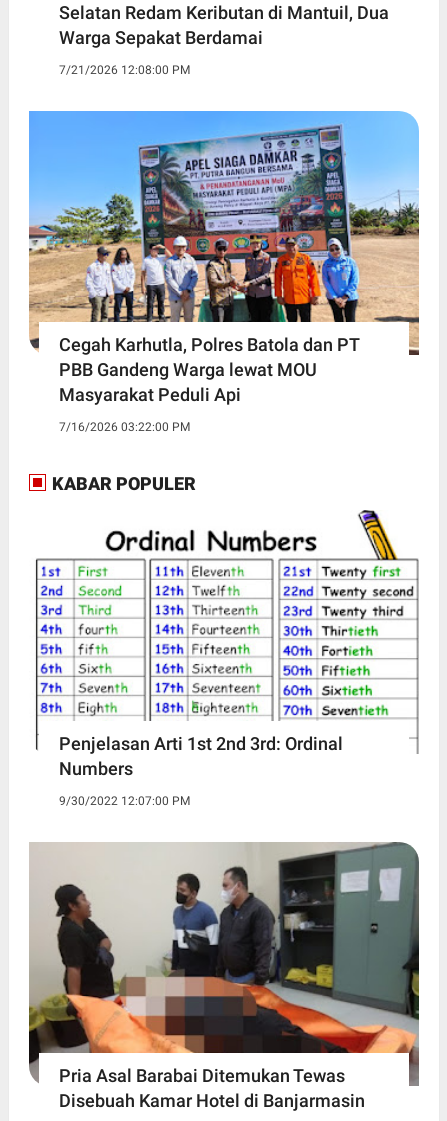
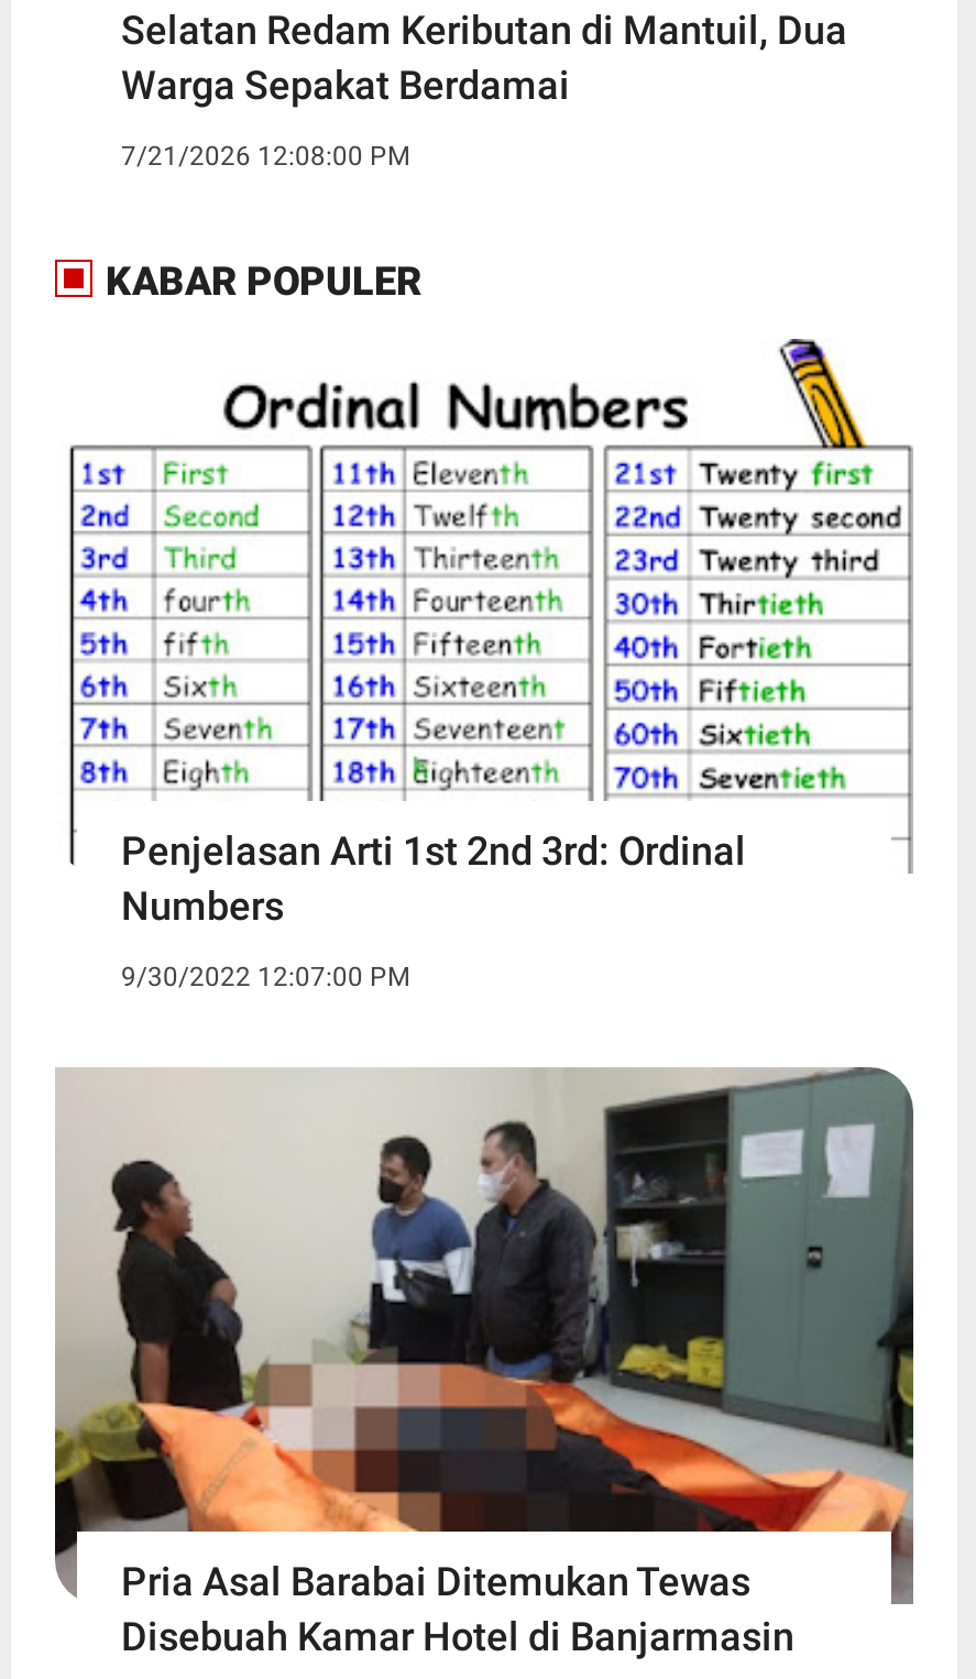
- [image]
- Cegah Karhutla, Polres Batola dan PT
- PBB Gandeng Warga lewat MOU
- Masyarakat Peduli Api
- 7/16/2026 03:22:00 PM
